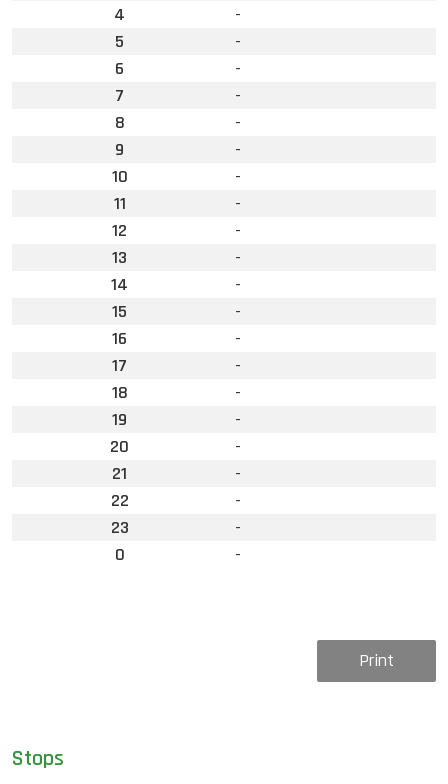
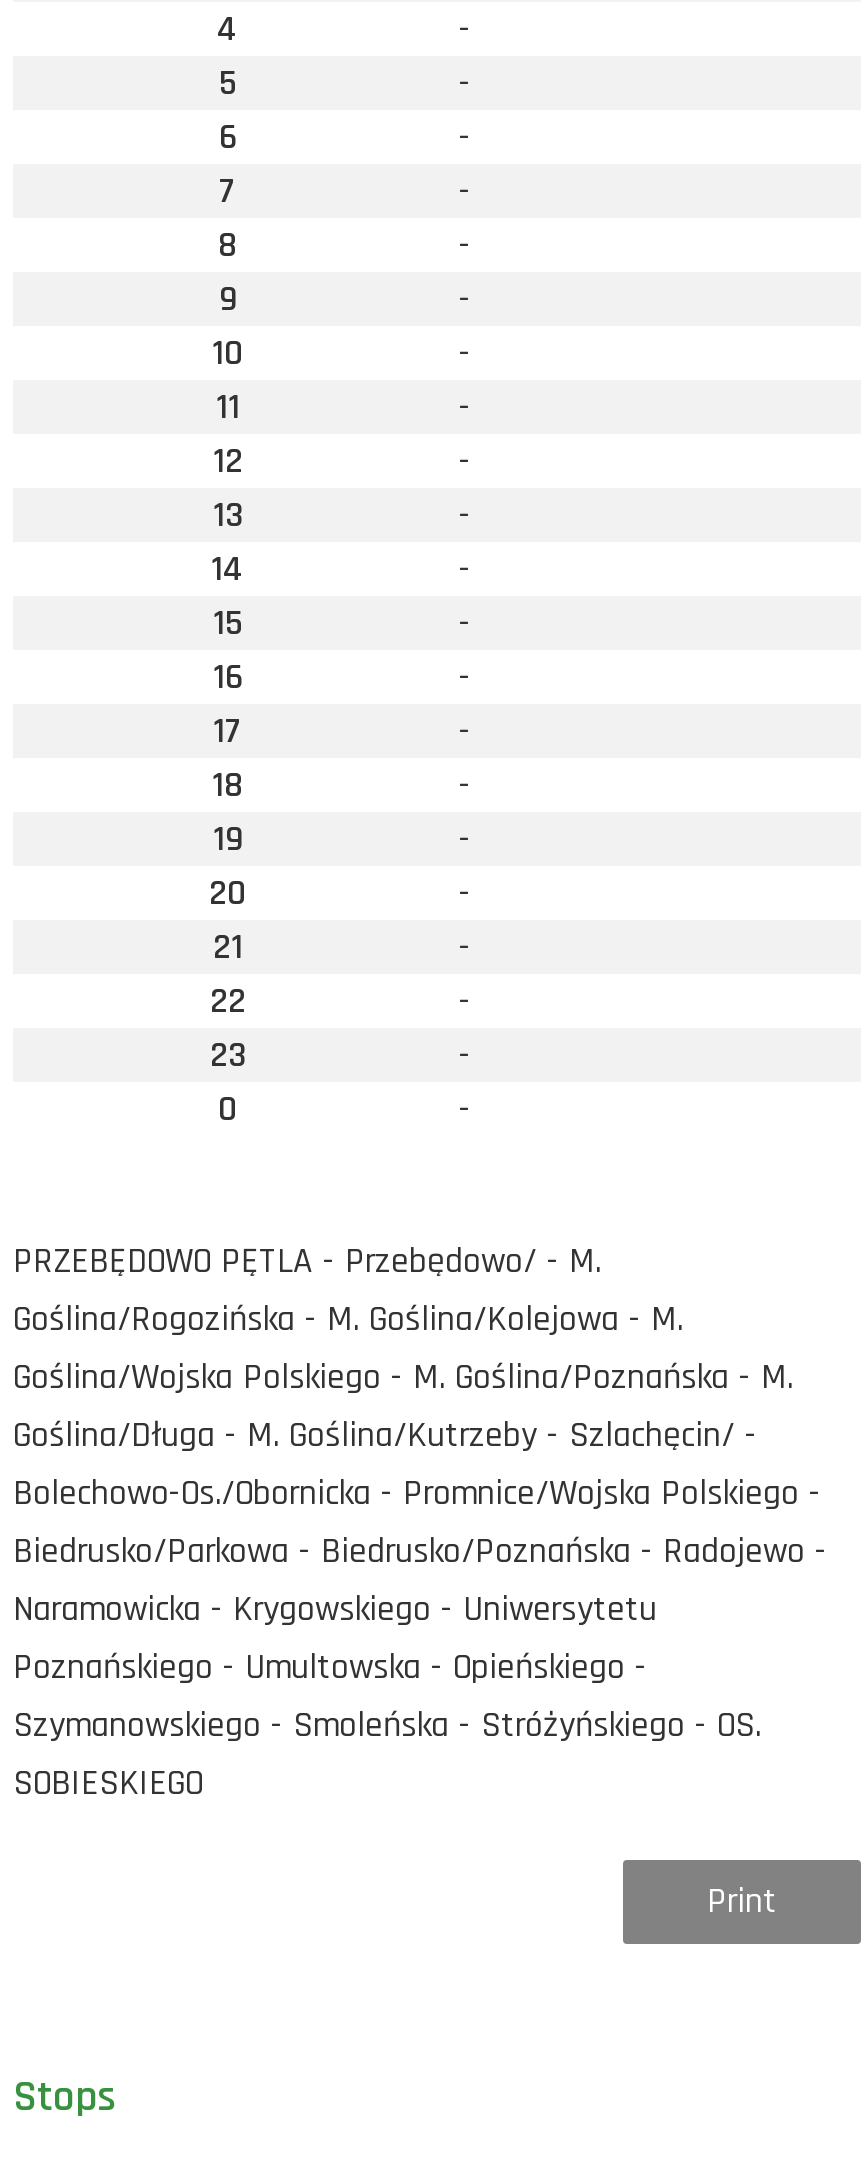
+ PRZEBĘDOWO PĘTLA - Przebędowo/ - M.
+ Goślina/Rogozińska - M. Goślina/Kolejowa - M.
+ Goślina/Wojska Polskiego - M. Goślina/Poznańska - M.
+ Goślina/Długa - M. Goślina/Kutrzeby - Szlachęcin/ -
+ Bolechowo-Os./Obornicka - Promnice/Wojska Polskiego -
+ Biedrusko/Parkowa - Biedrusko/Poznańska - Radojewo -
+ Naramowicka - Krygowskiego - Uniwersytetu
+ Poznańskiego - Umultowska - Opieńskiego -
+ Szymanowskiego - Smoleńska - Stróżyńskiego - OS.
+ SOBIESKIEGO
